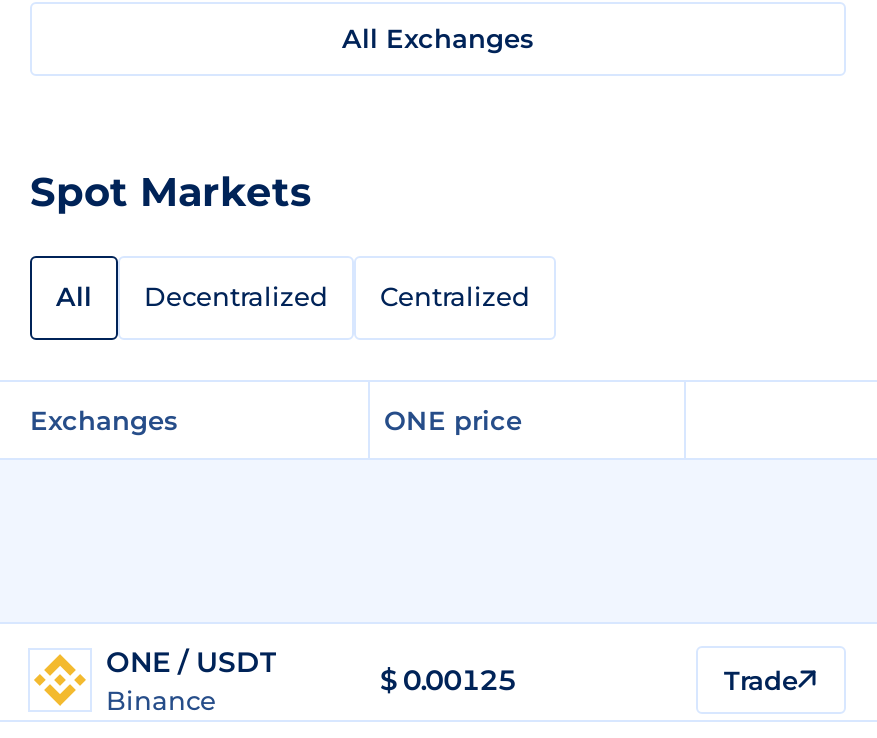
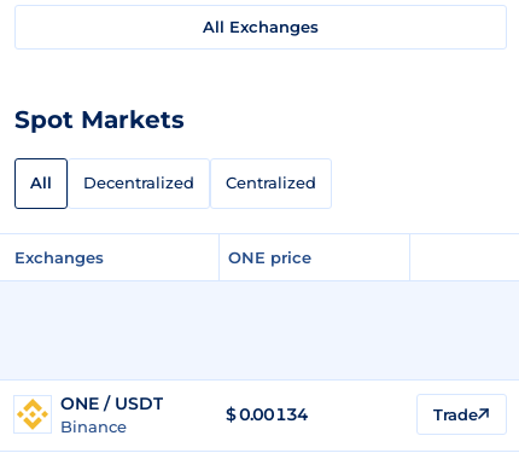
- $0.00125
+ $0.00134
